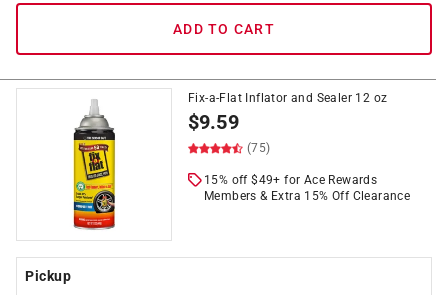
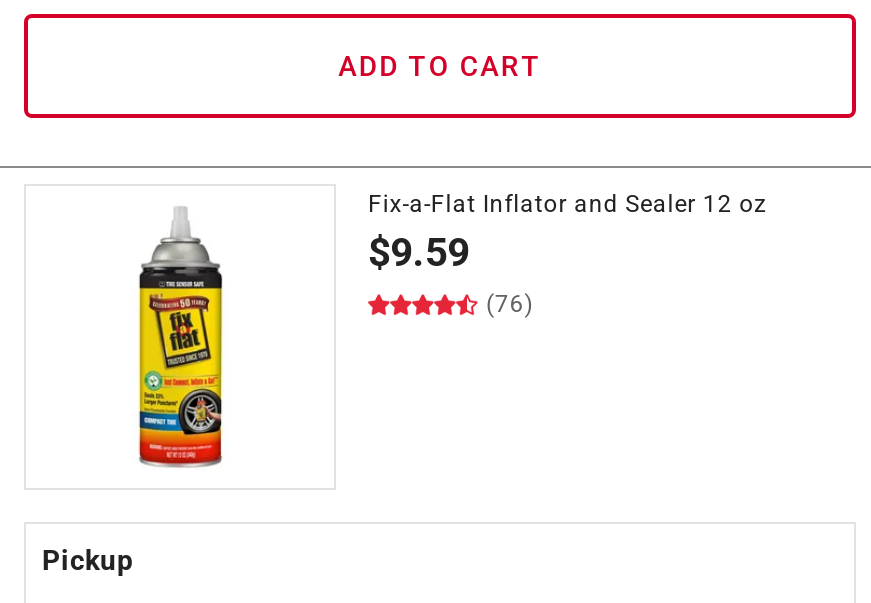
- (75)
- 15% off $49+ for Ace Rewards
- Members & Extra 15% Off Clearance
+ (76)
